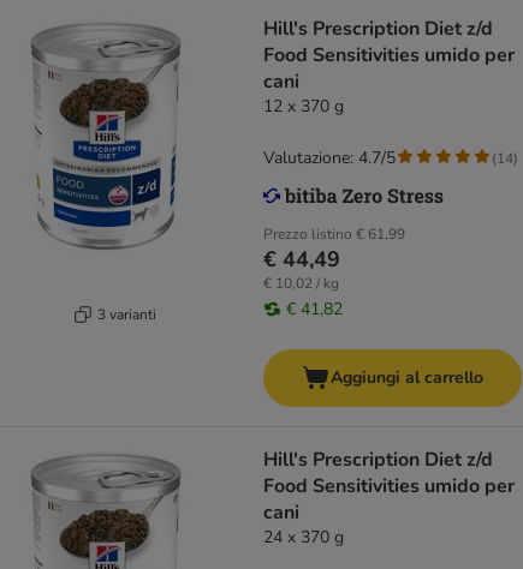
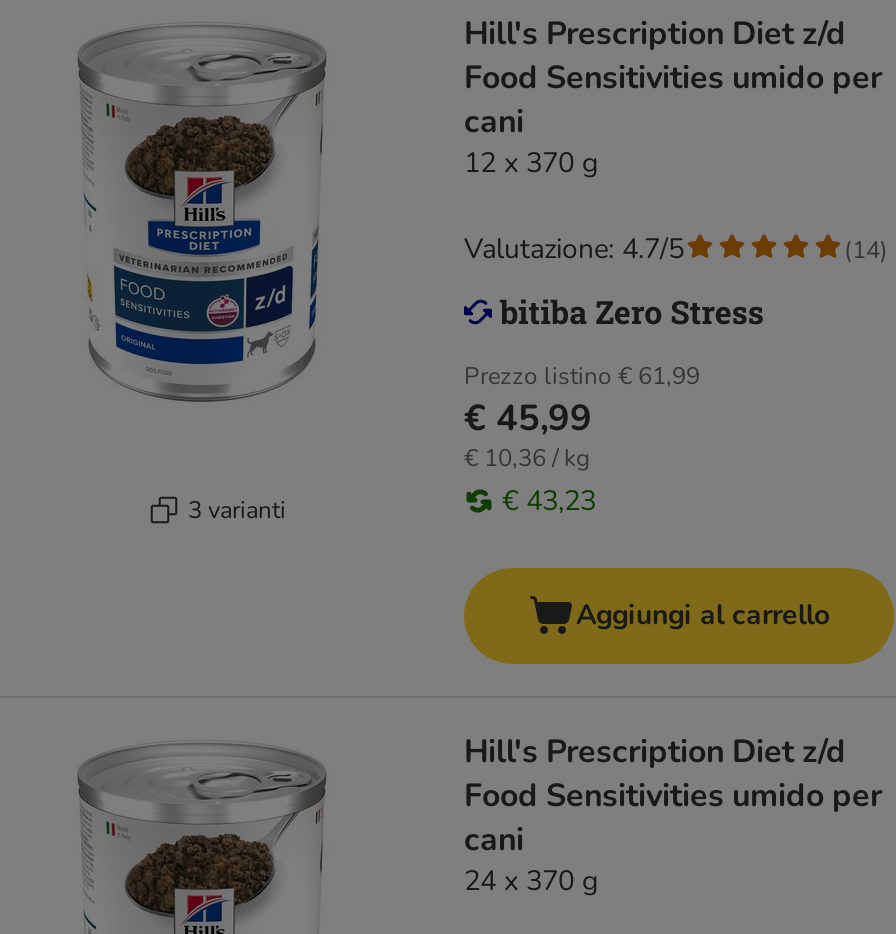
- € 44,49
+ € 45,99

- € 10,02 / kg
+ € 10,36 / kg

- € 41,82
+ € 43,23
